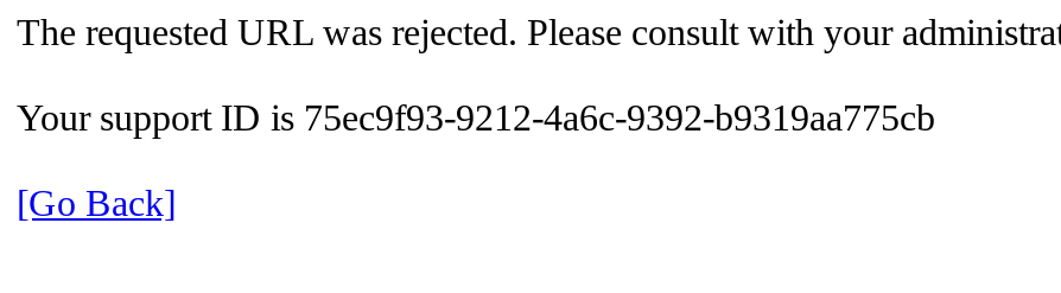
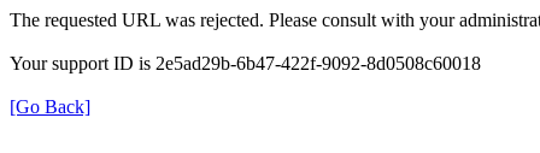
- Your support ID is 75ec9f93-9212-4a6c-9392-b9319aa775cb
+ Your support ID is 2e5ad29b-6b47-422f-9092-8d0508c60018
